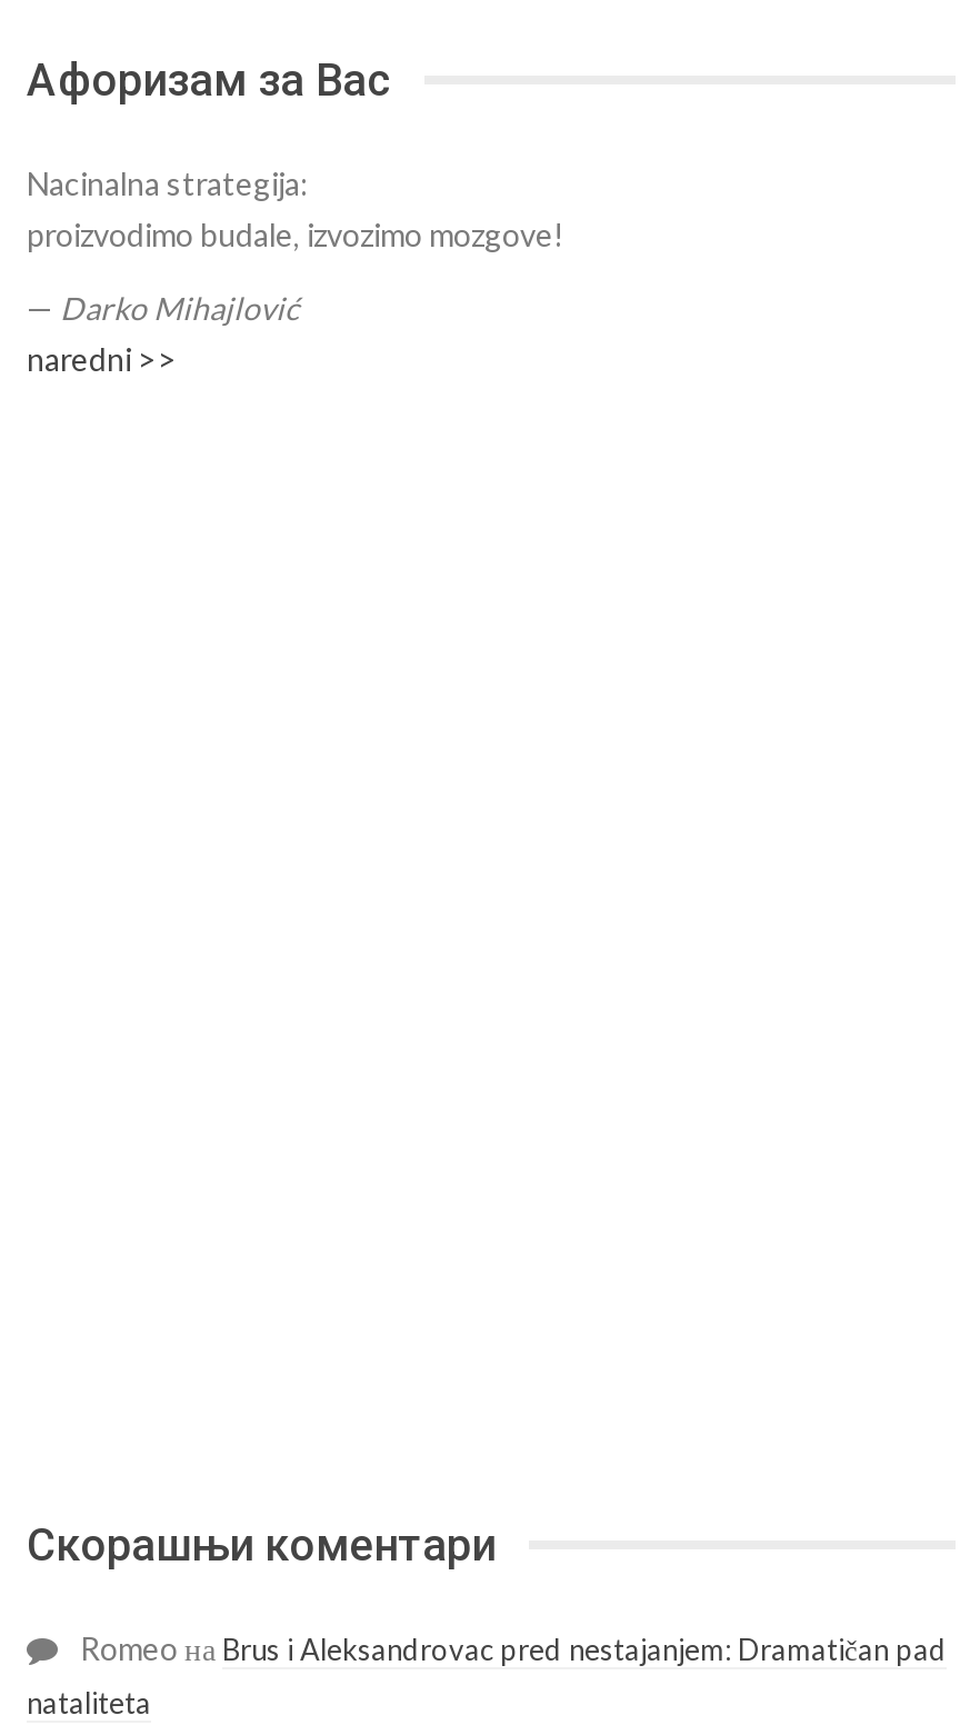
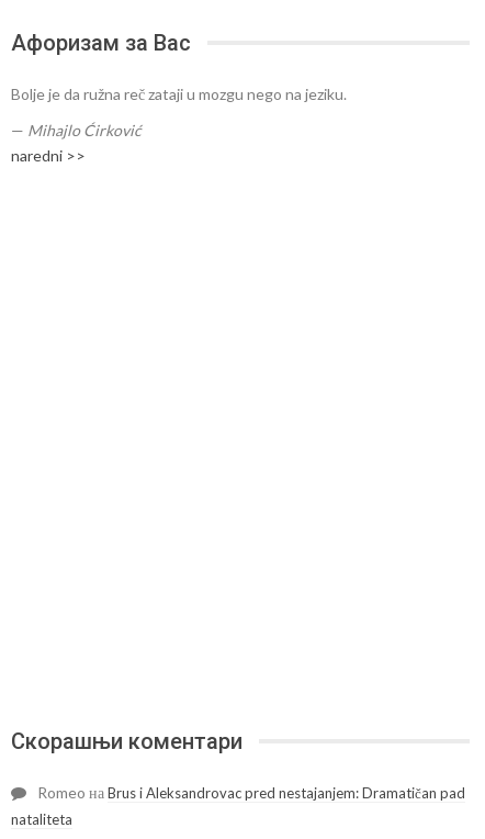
- Nacinalna strategija:
- proizvodimo budale, izvozimo mozgove!
+ Bolje je da ružna reč zataji u mozgu nego na jeziku.

- — Darko Mihajlović
+ — Mihajlo Ćirković
